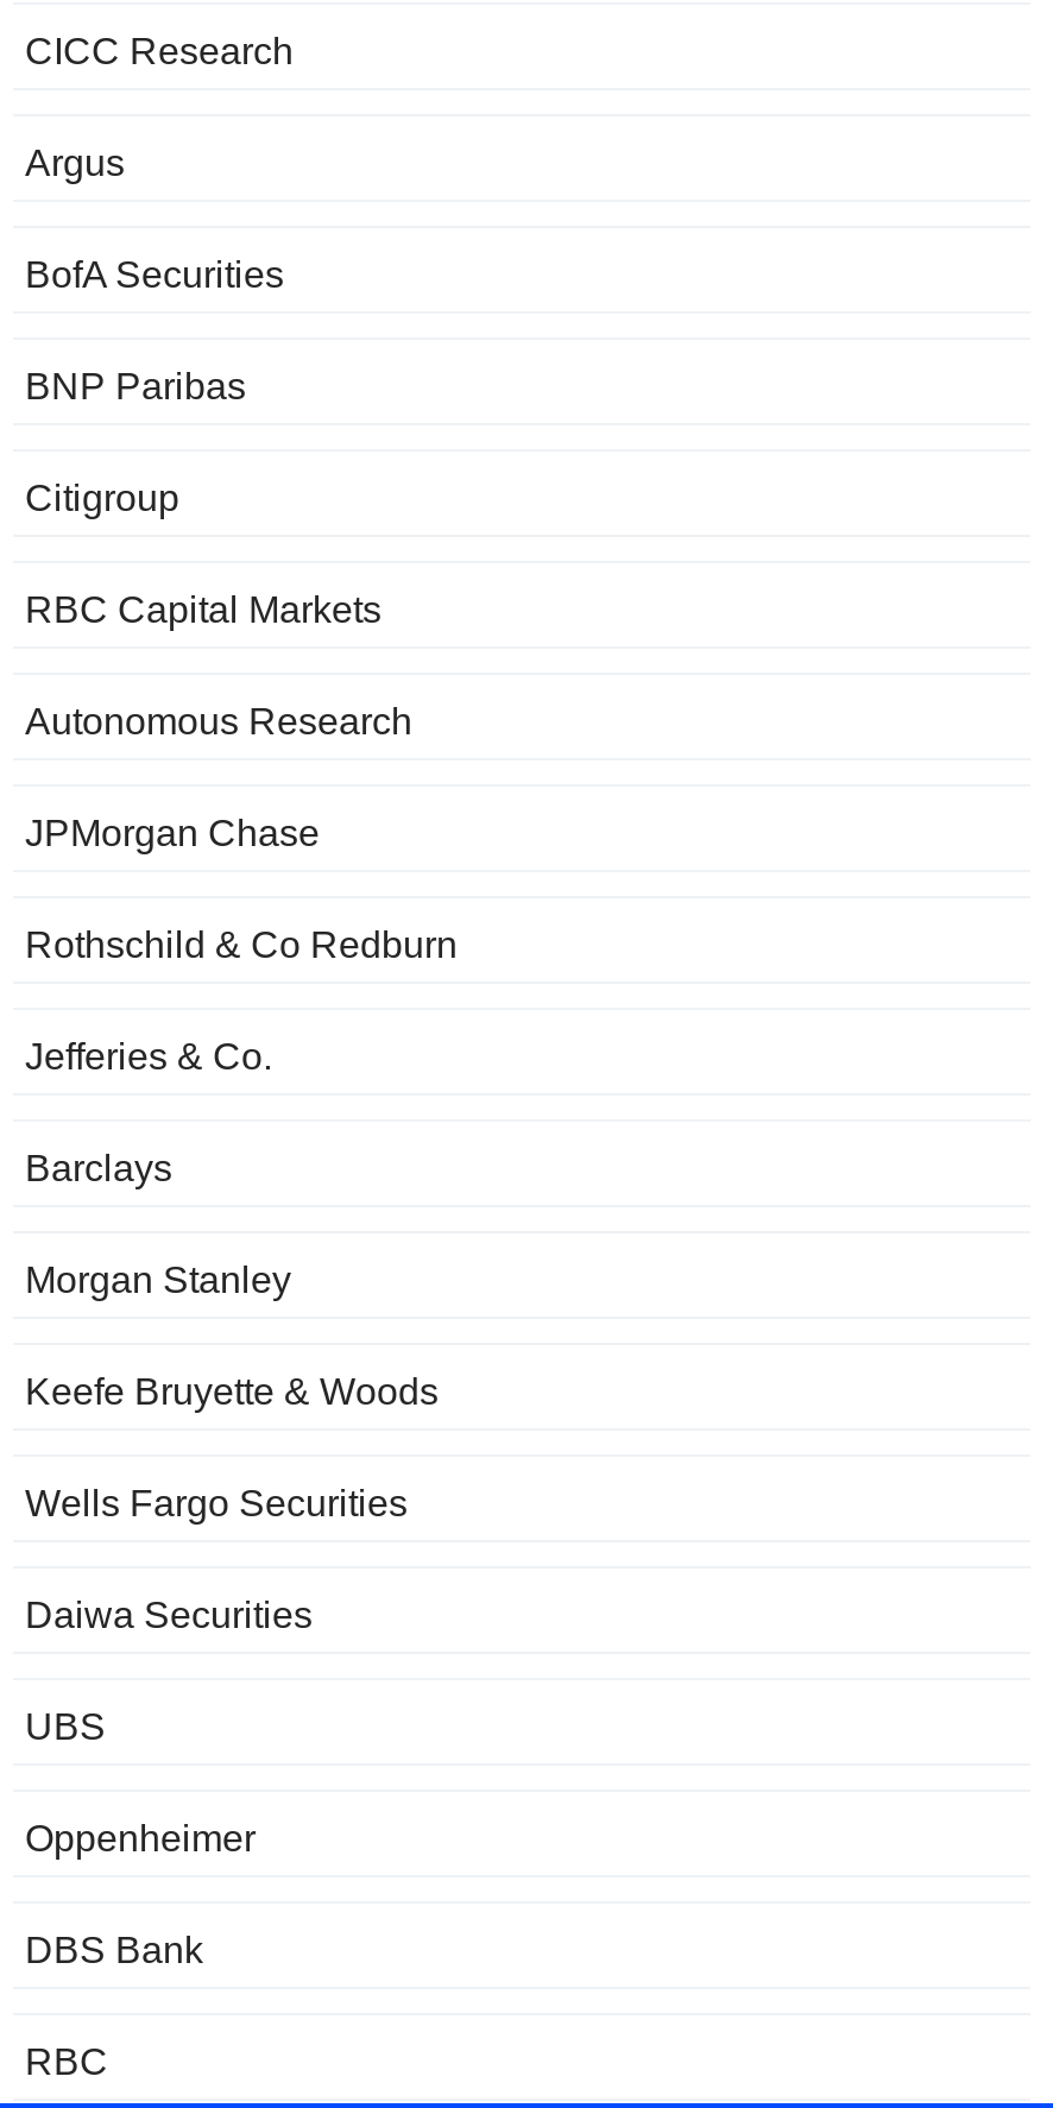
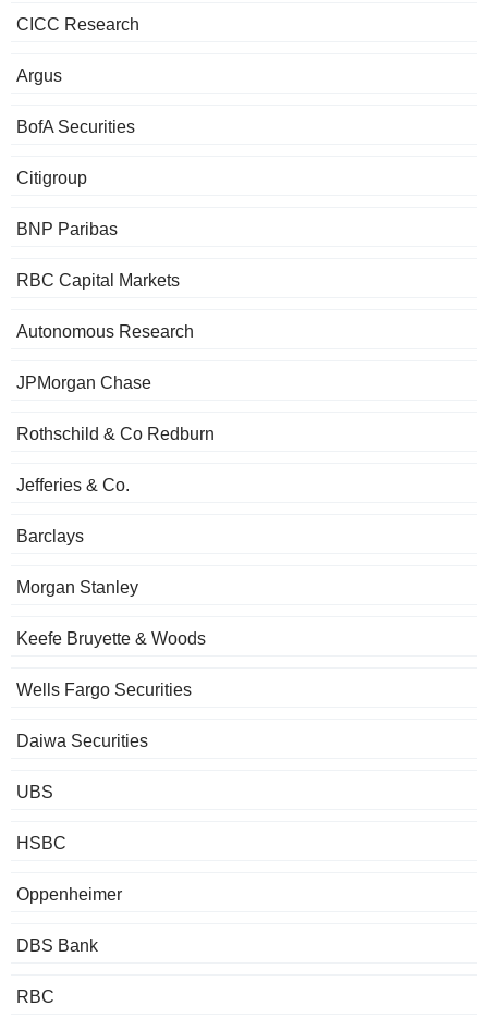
moved down: BNP Paribas

moved up: Citigroup

+ HSBC
